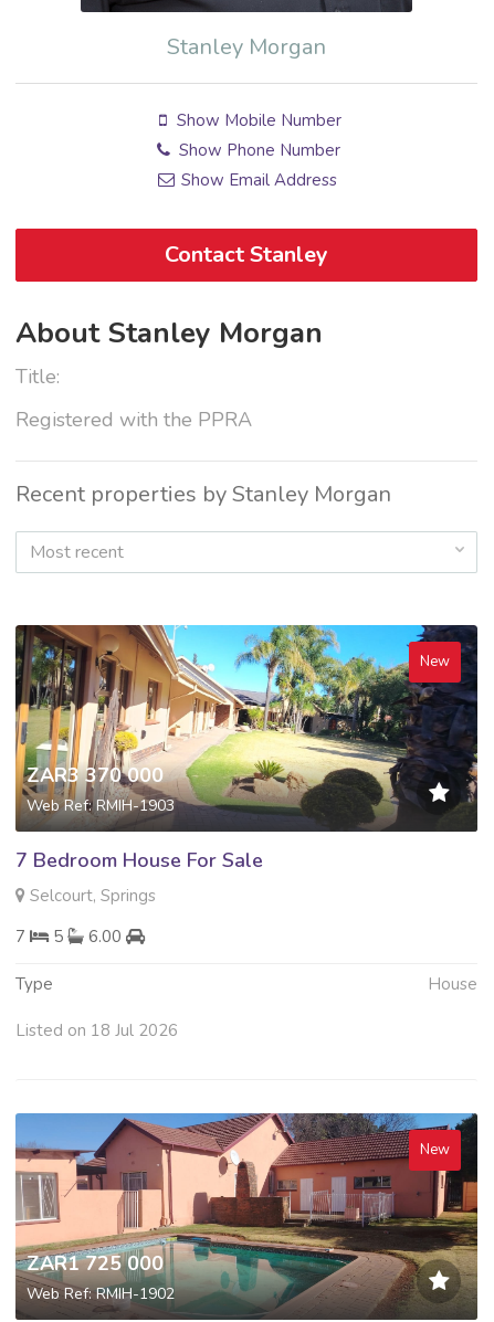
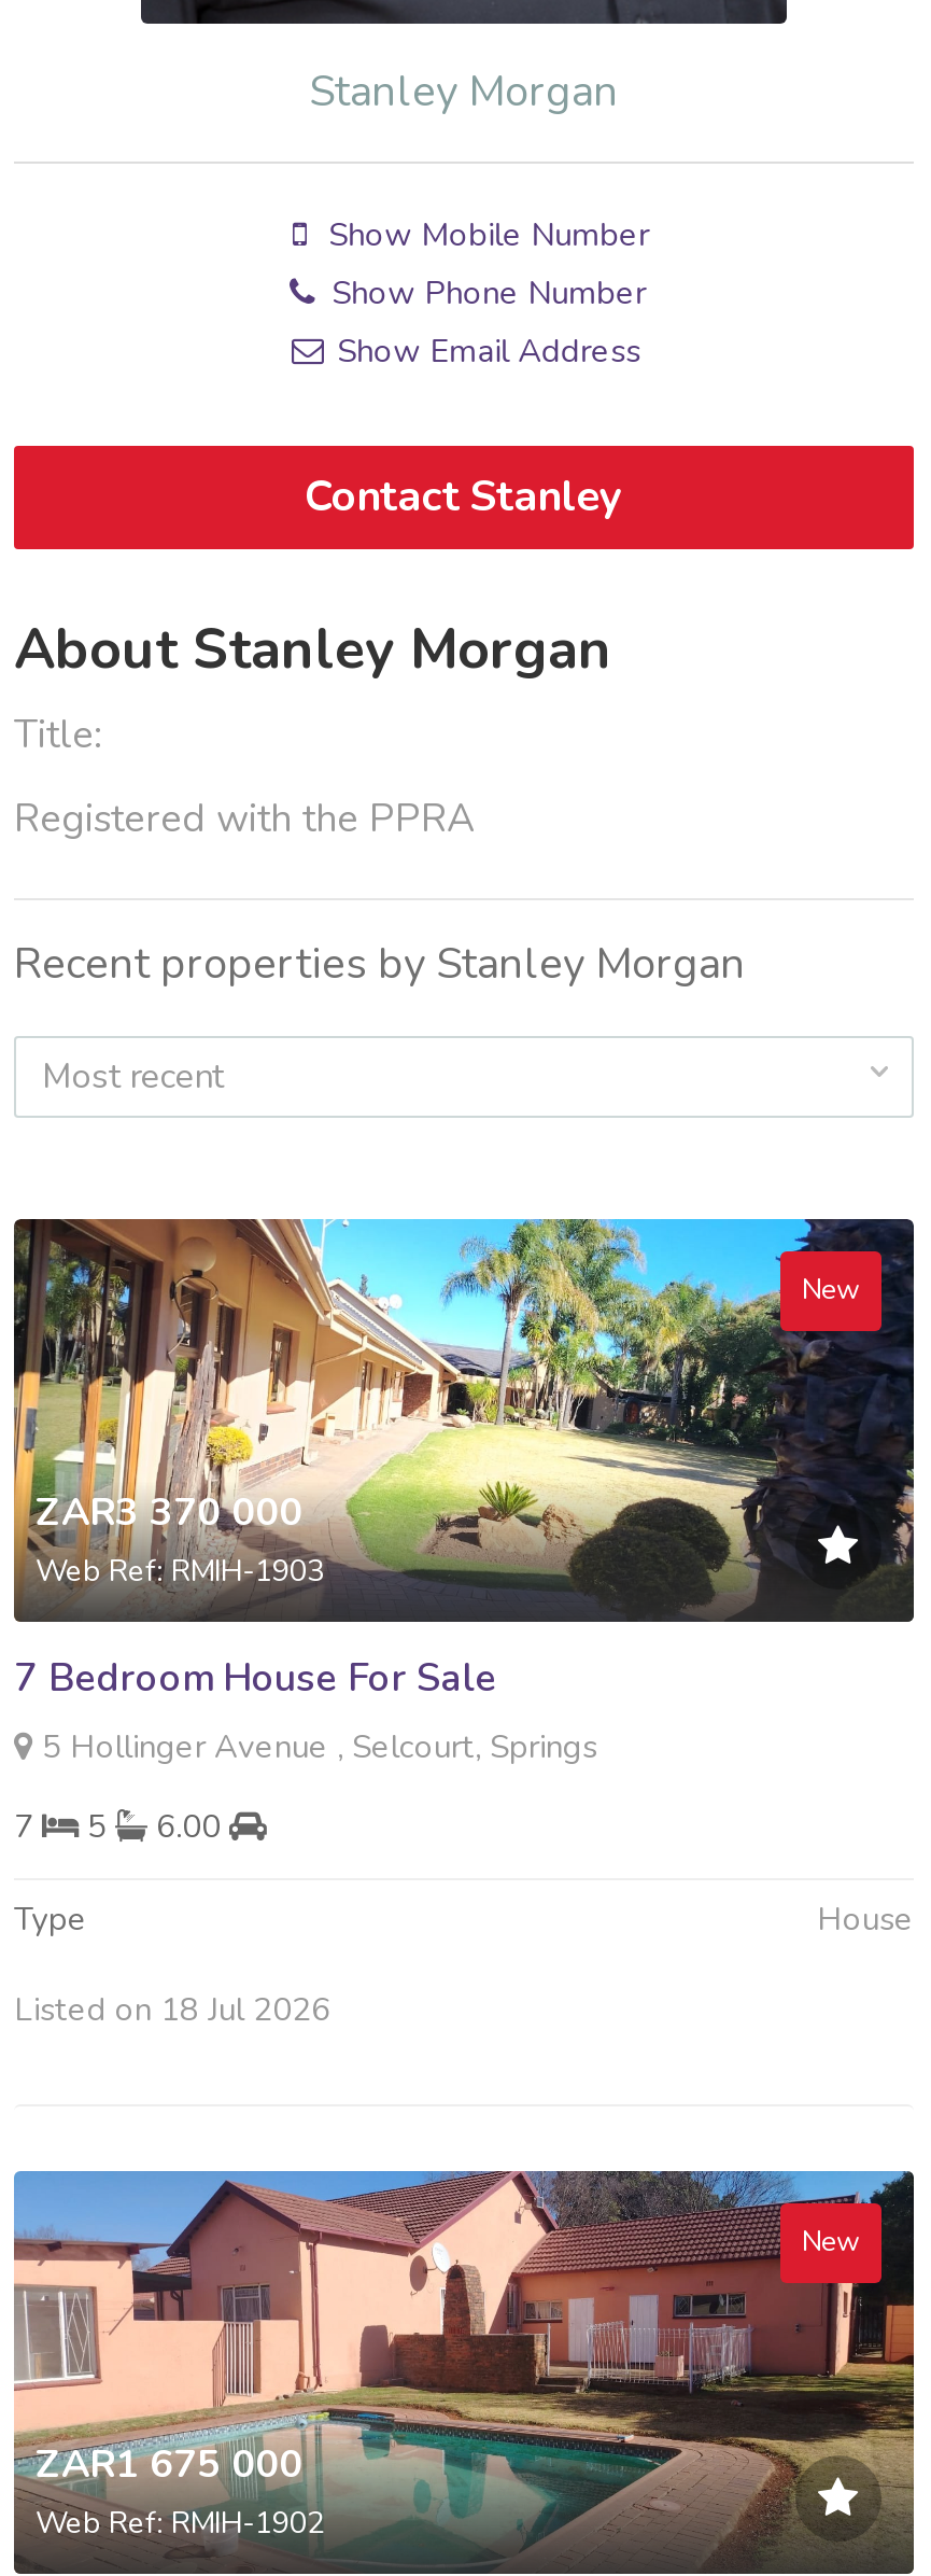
- Selcourt, Springs
+ 5 Hollinger Avenue , Selcourt, Springs

- ZAR1 725 000
+ ZAR1 675 000
